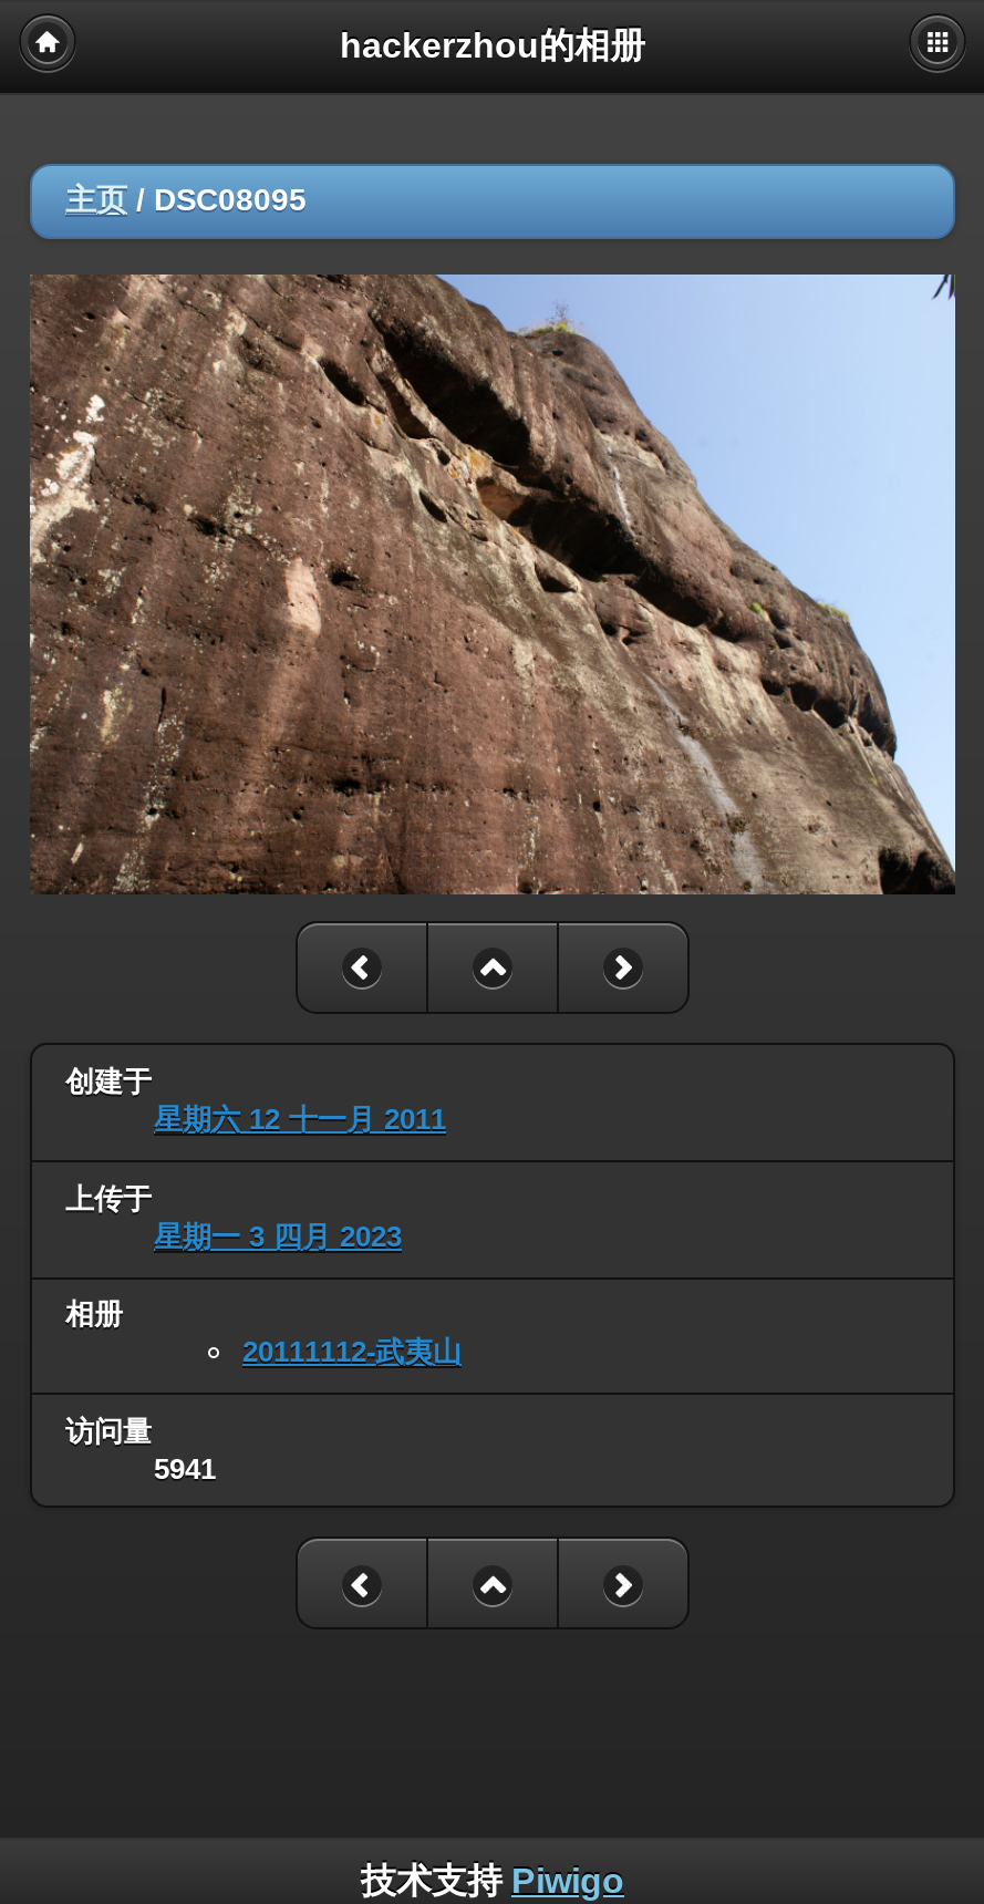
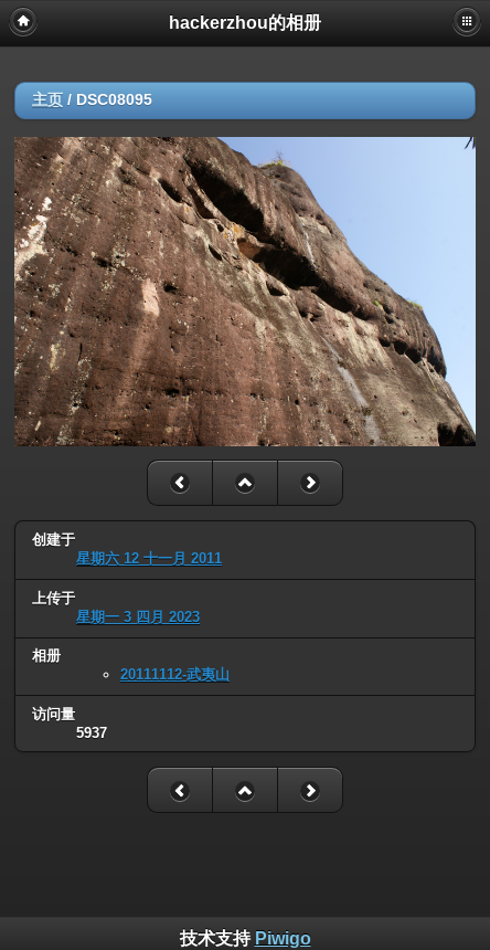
- 5941
+ 5937
